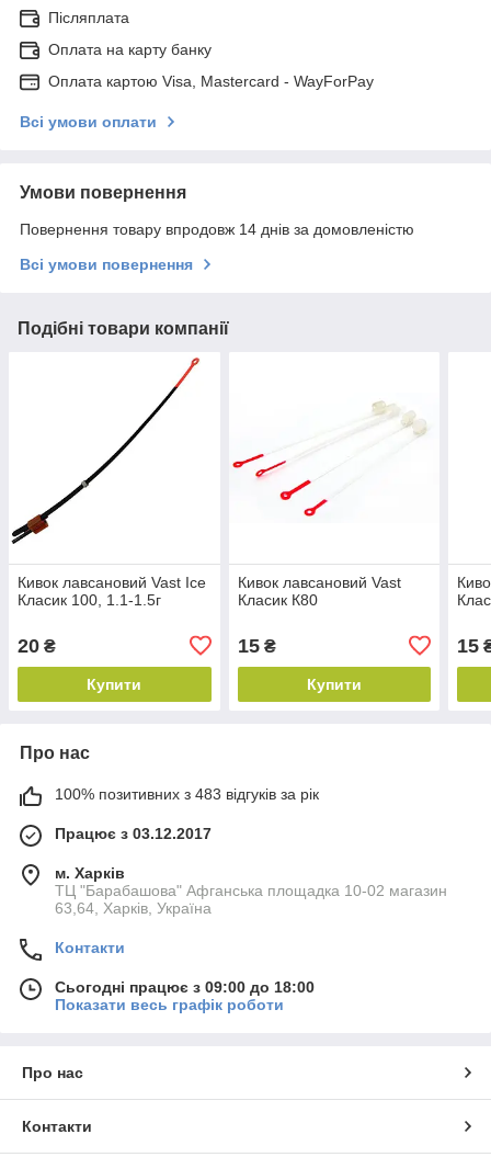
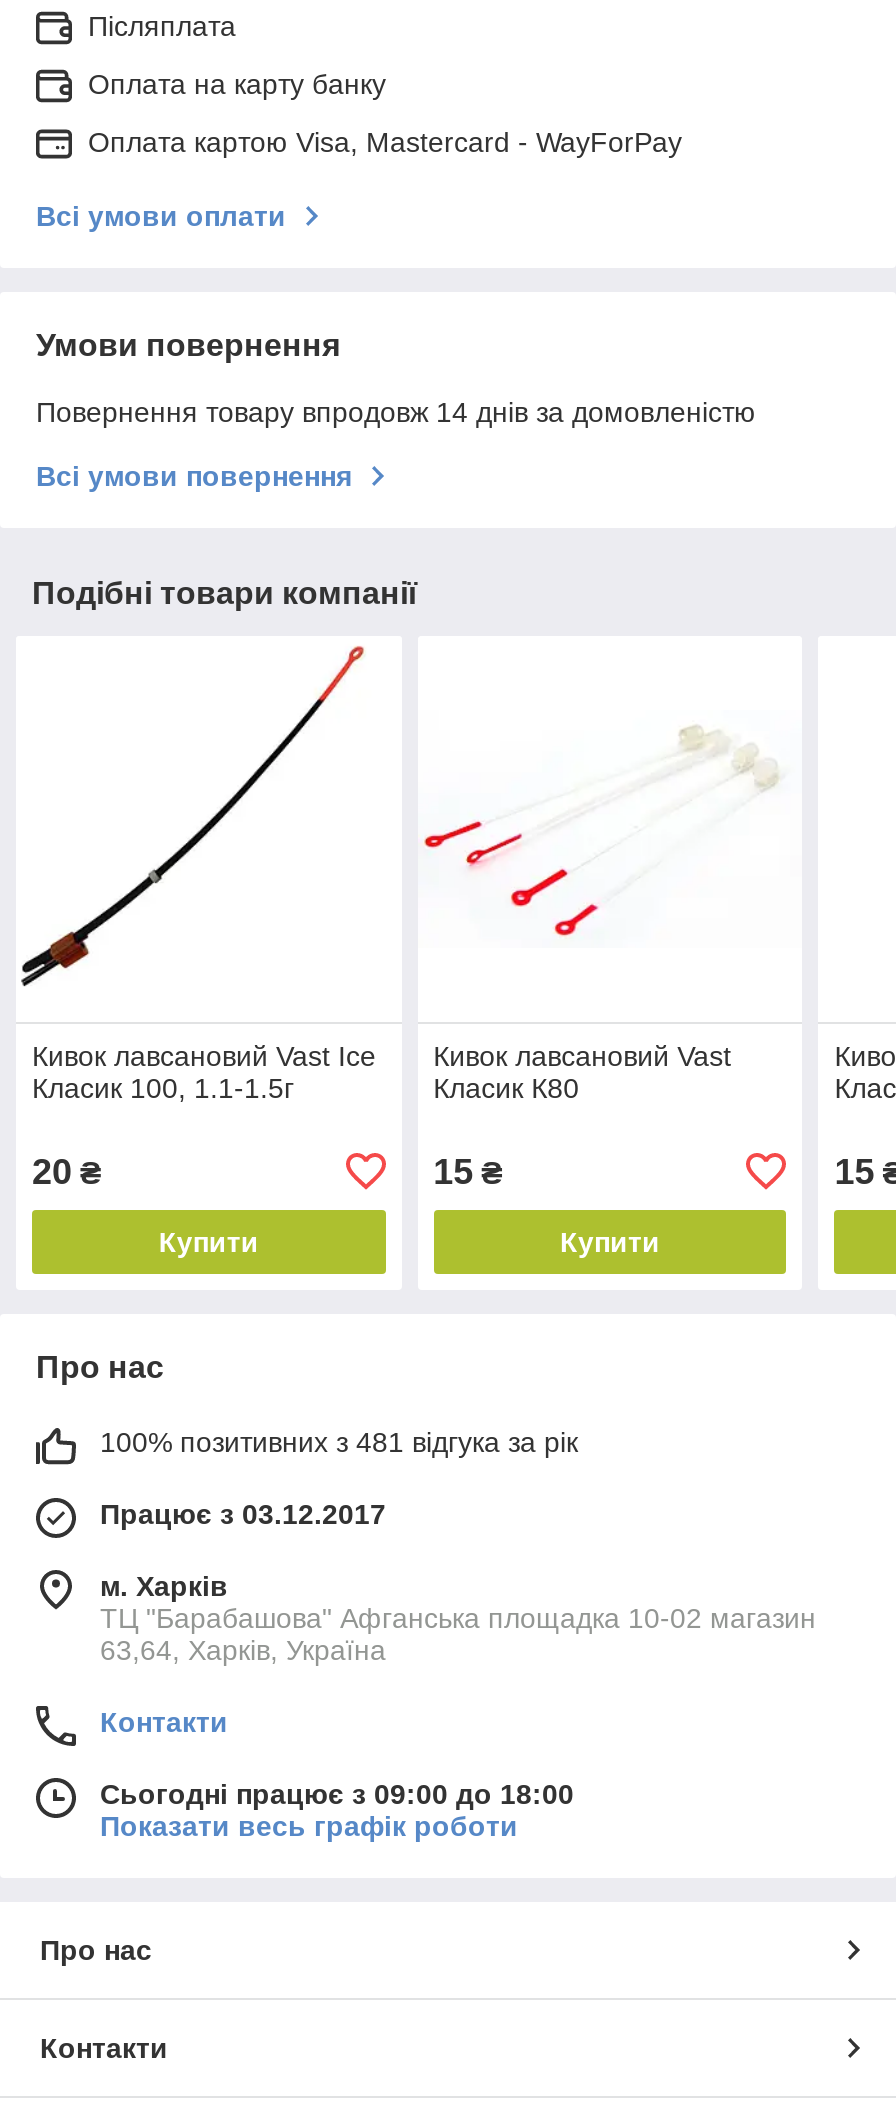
- 100% позитивних з 483 відгуків за рік
+ 100% позитивних з 481 відгука за рік
